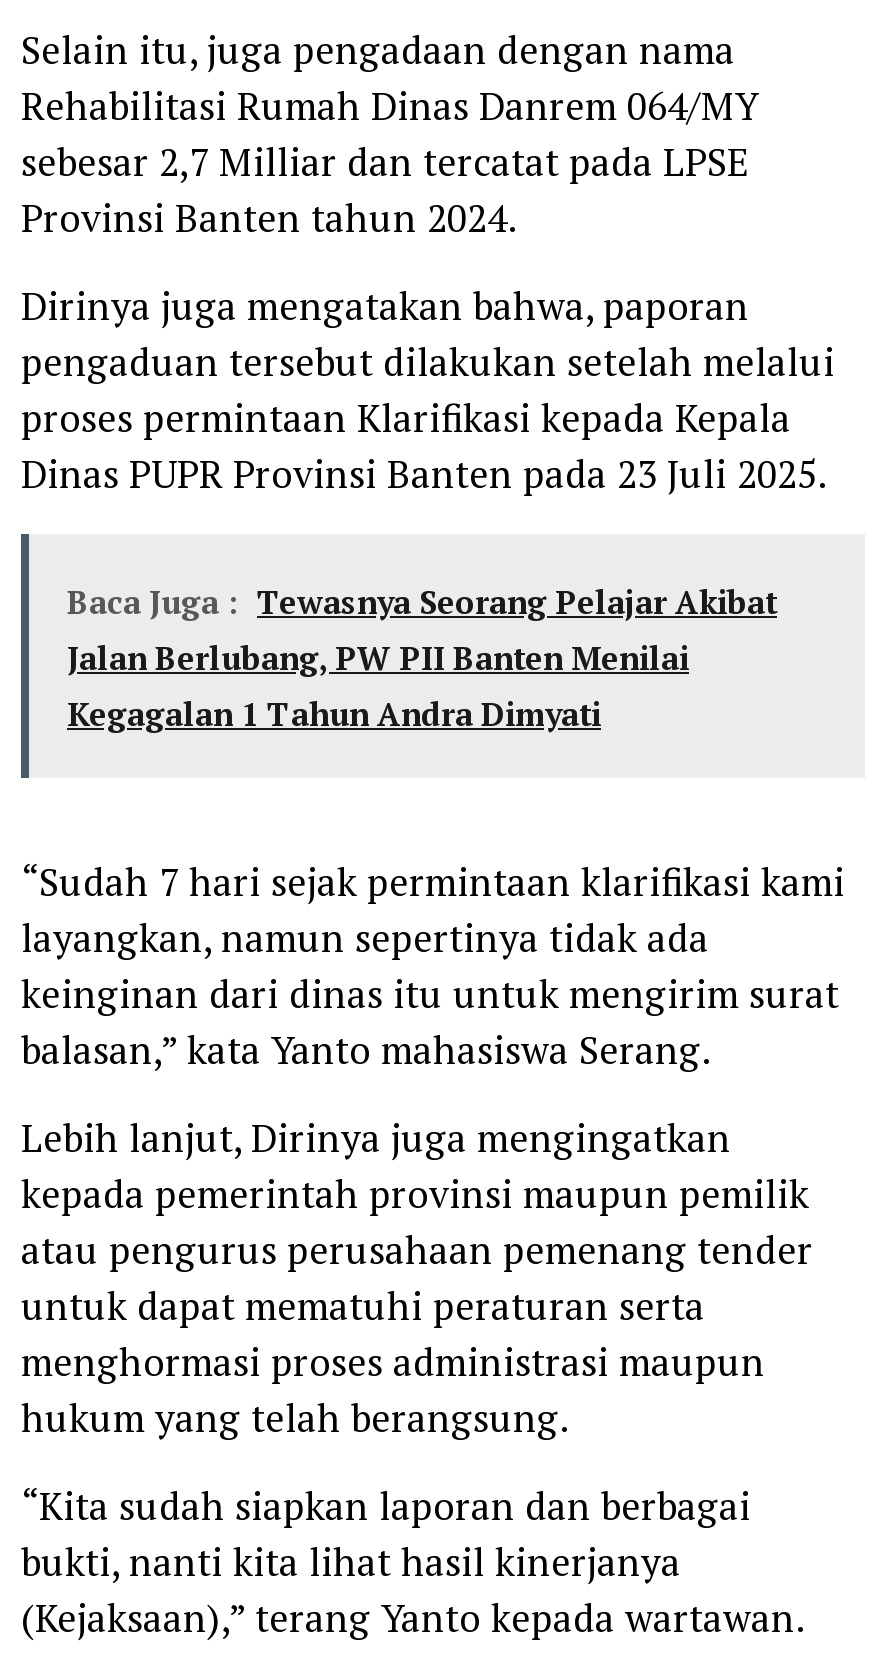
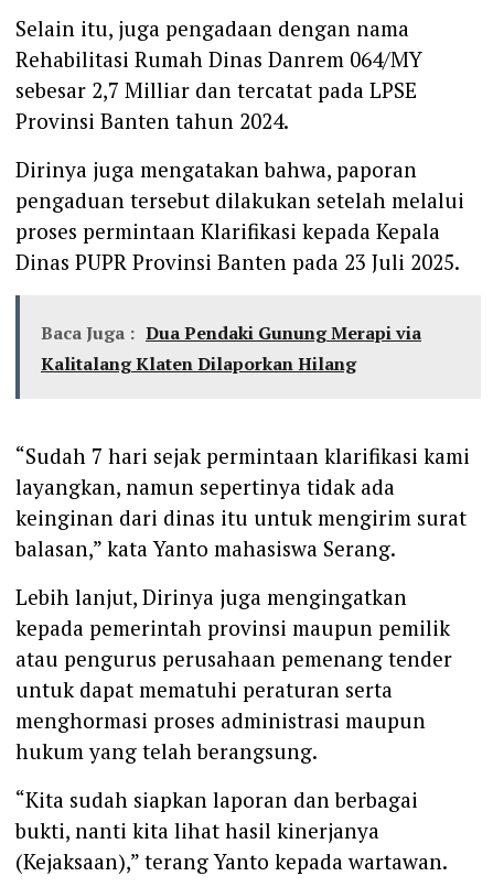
- Baca Juga : Tewasnya Seorang Pelajar Akibat
- Jalan Berlubang, PW PII Banten Menilai
- Kegagalan 1 Tahun Andra Dimyati
+ Baca Juga : Dua Pendaki Gunung Merapi via
+ Kalitalang Klaten Dilaporkan Hilang
